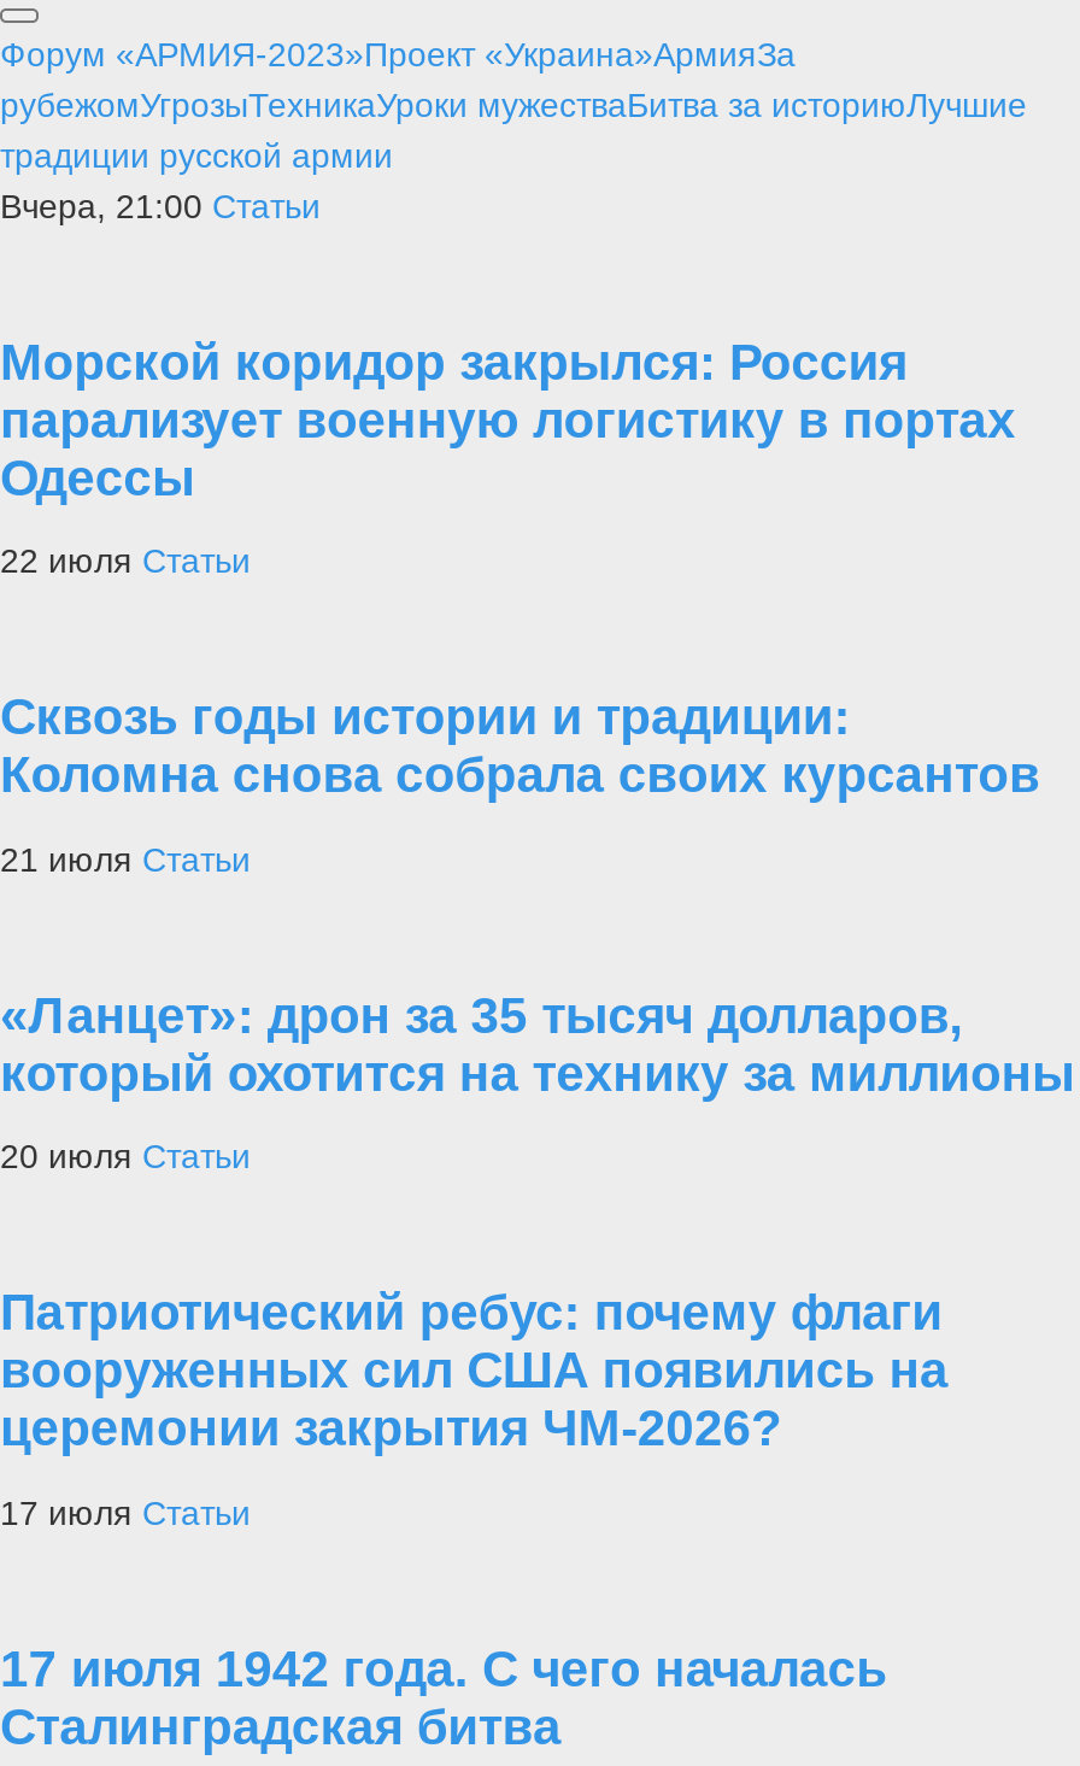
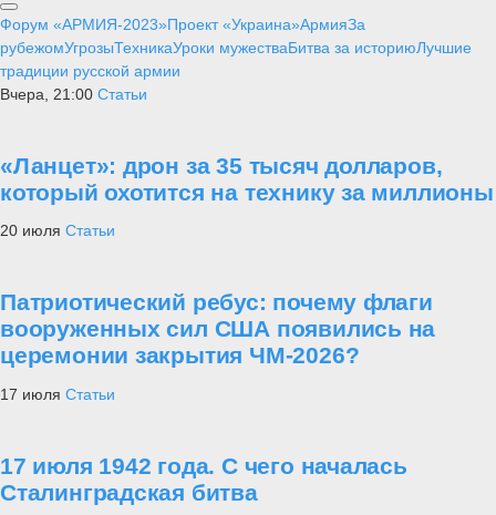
- Морской коридор закрылся: Россия
- парализует военную логистику в портах
- Одессы
- 22 июля Статьи
- Сквозь годы истории и традиции:
- Коломна снова собрала своих курсантов
- 21 июля Статьи
